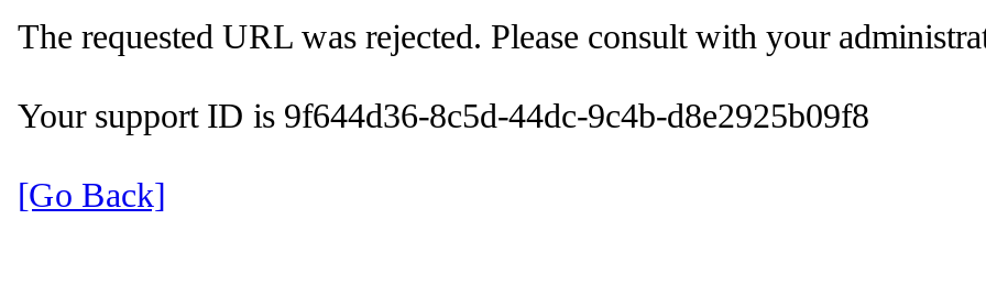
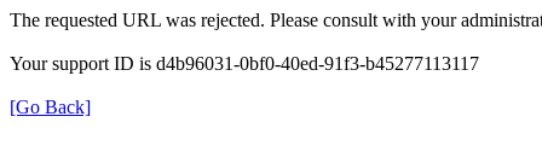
- Your support ID is 9f644d36-8c5d-44dc-9c4b-d8e2925b09f8
+ Your support ID is d4b96031-0bf0-40ed-91f3-b45277113117
